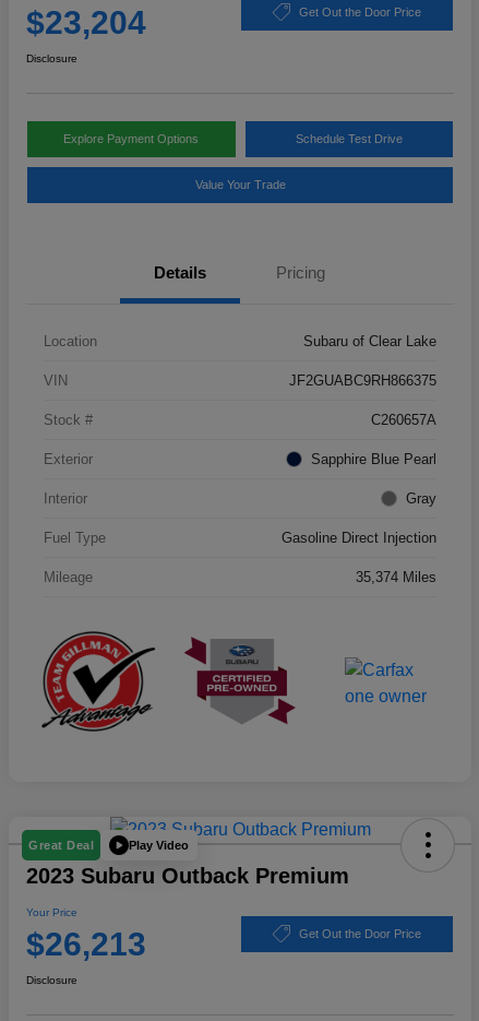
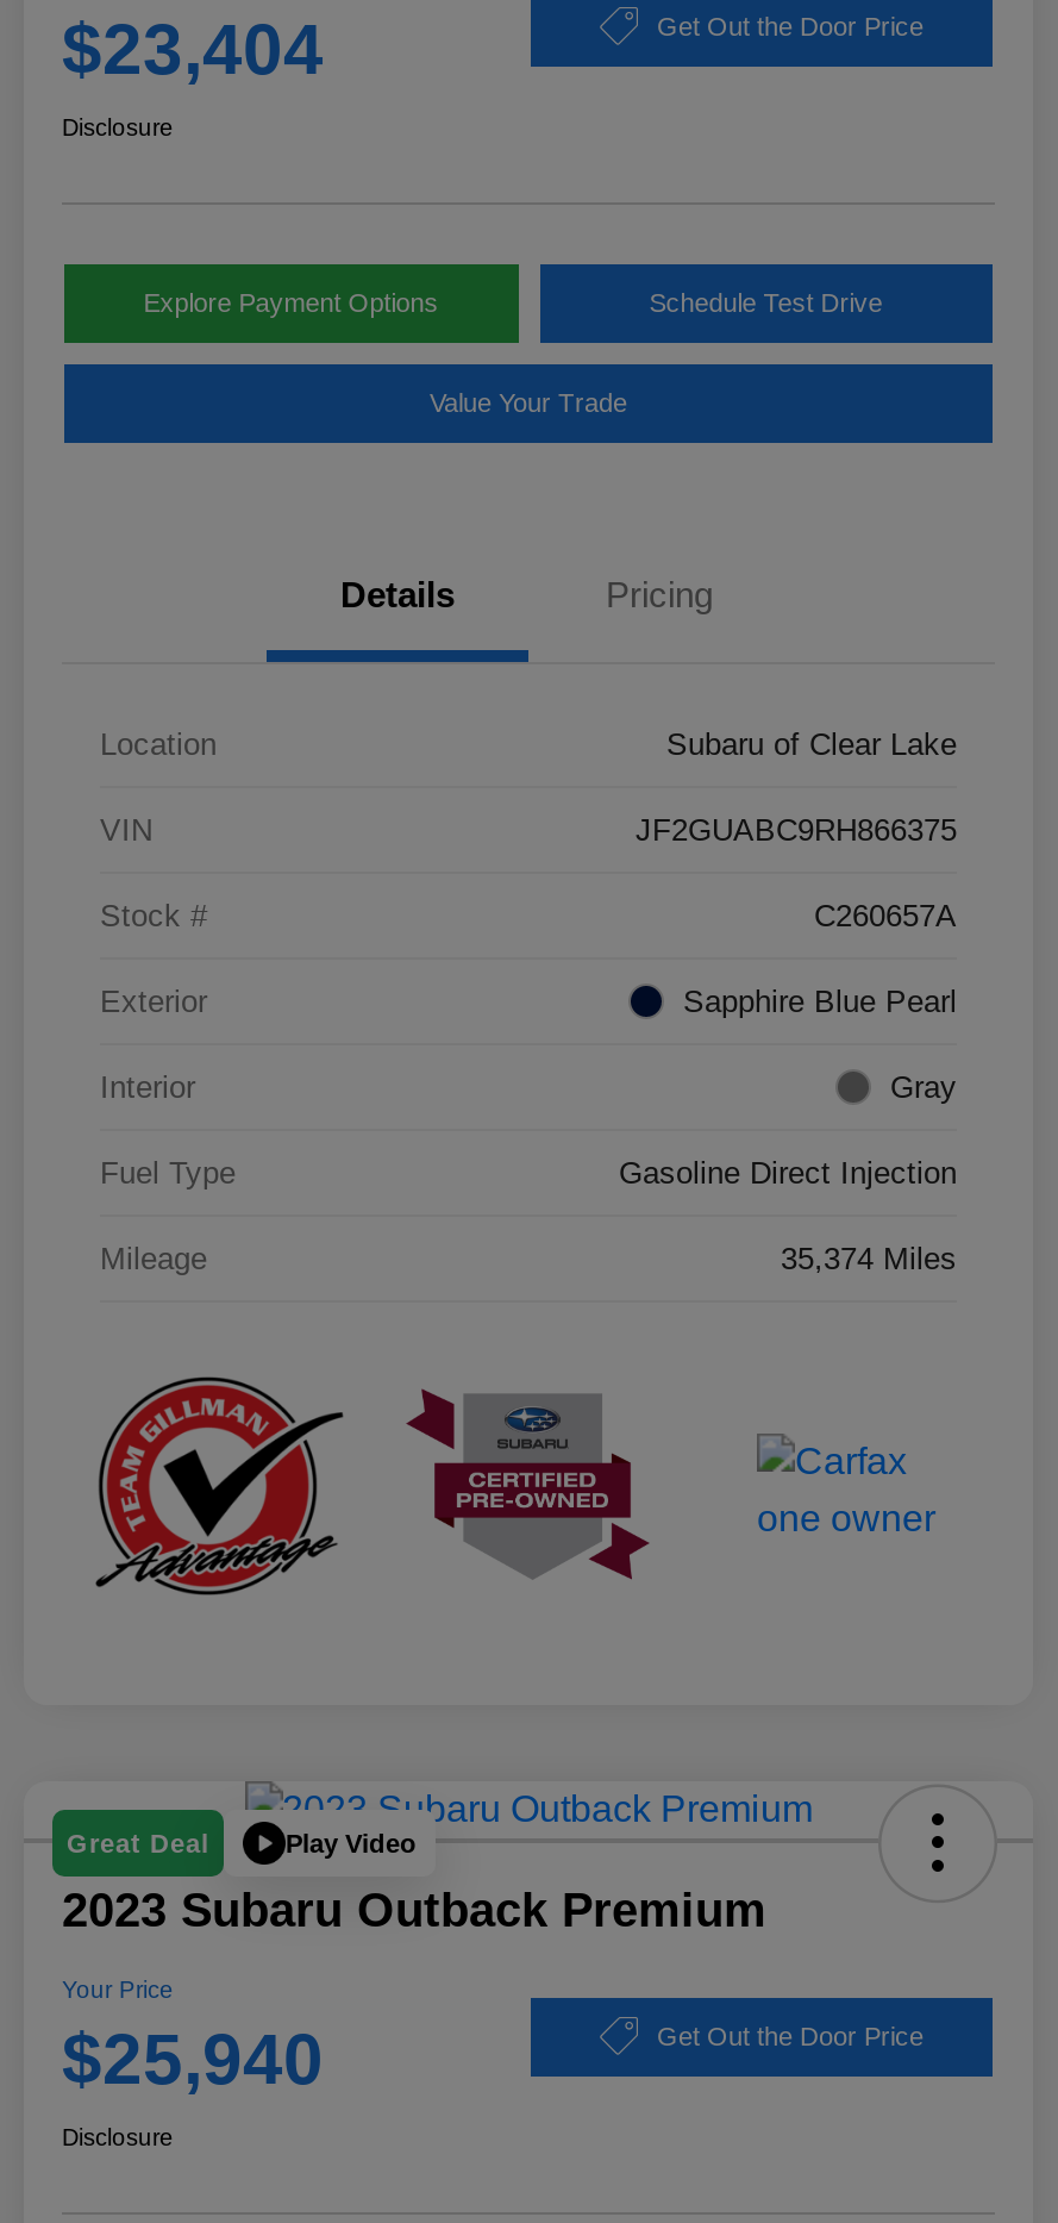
- $23,204
+ $23,404

- $26,213
+ $25,940
